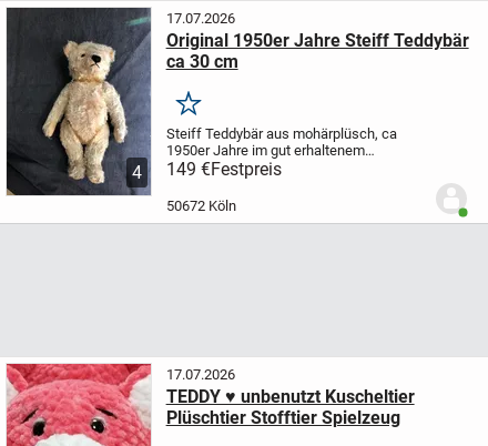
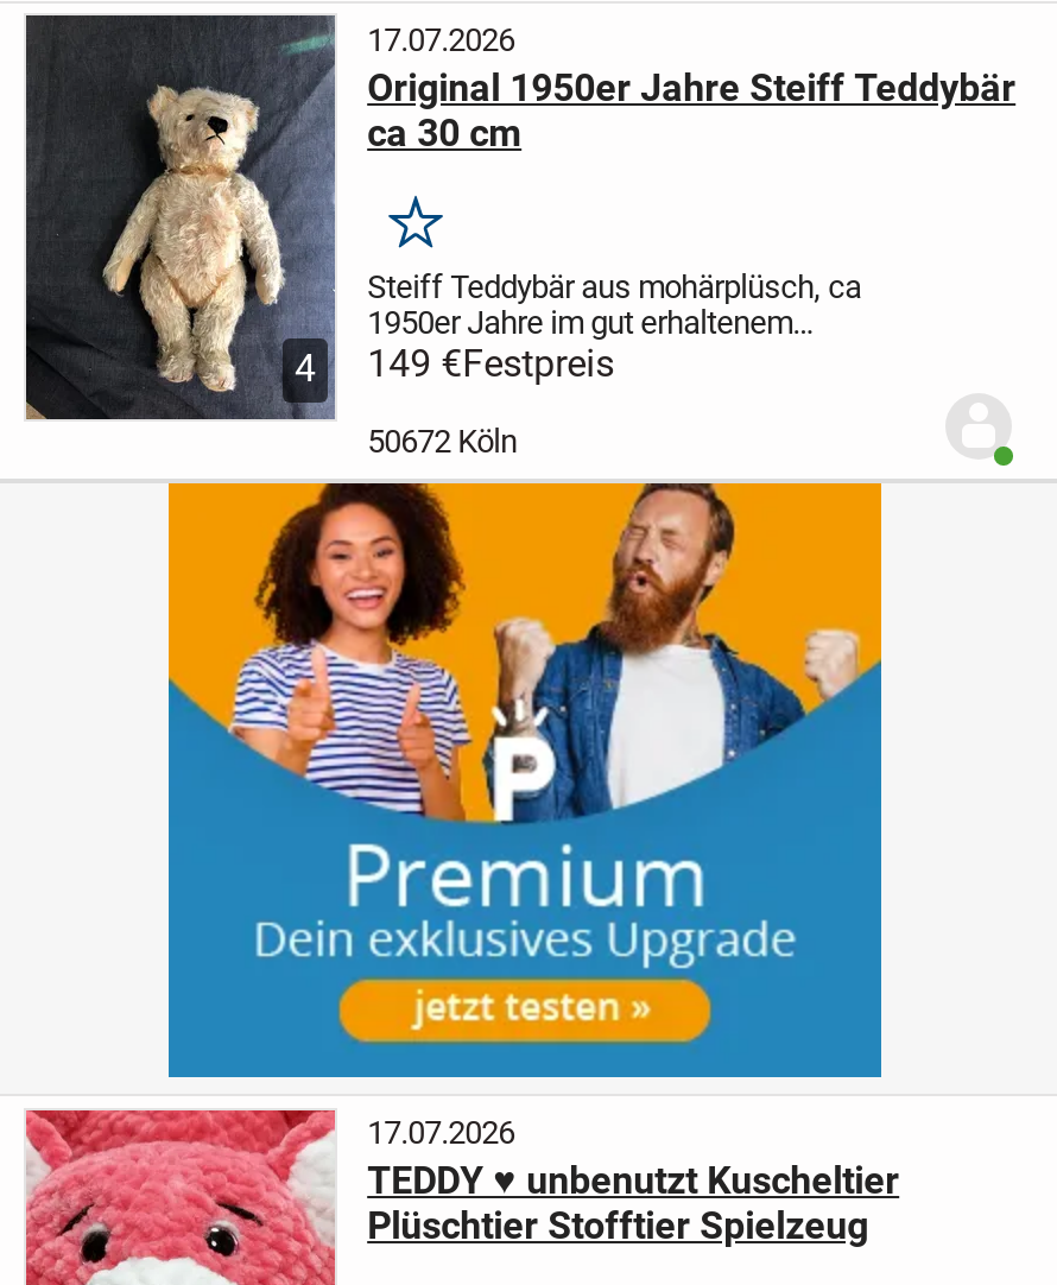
+ [image]
